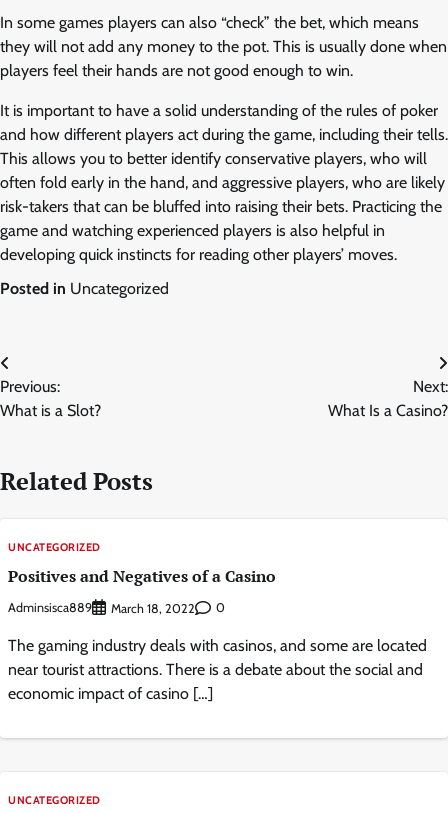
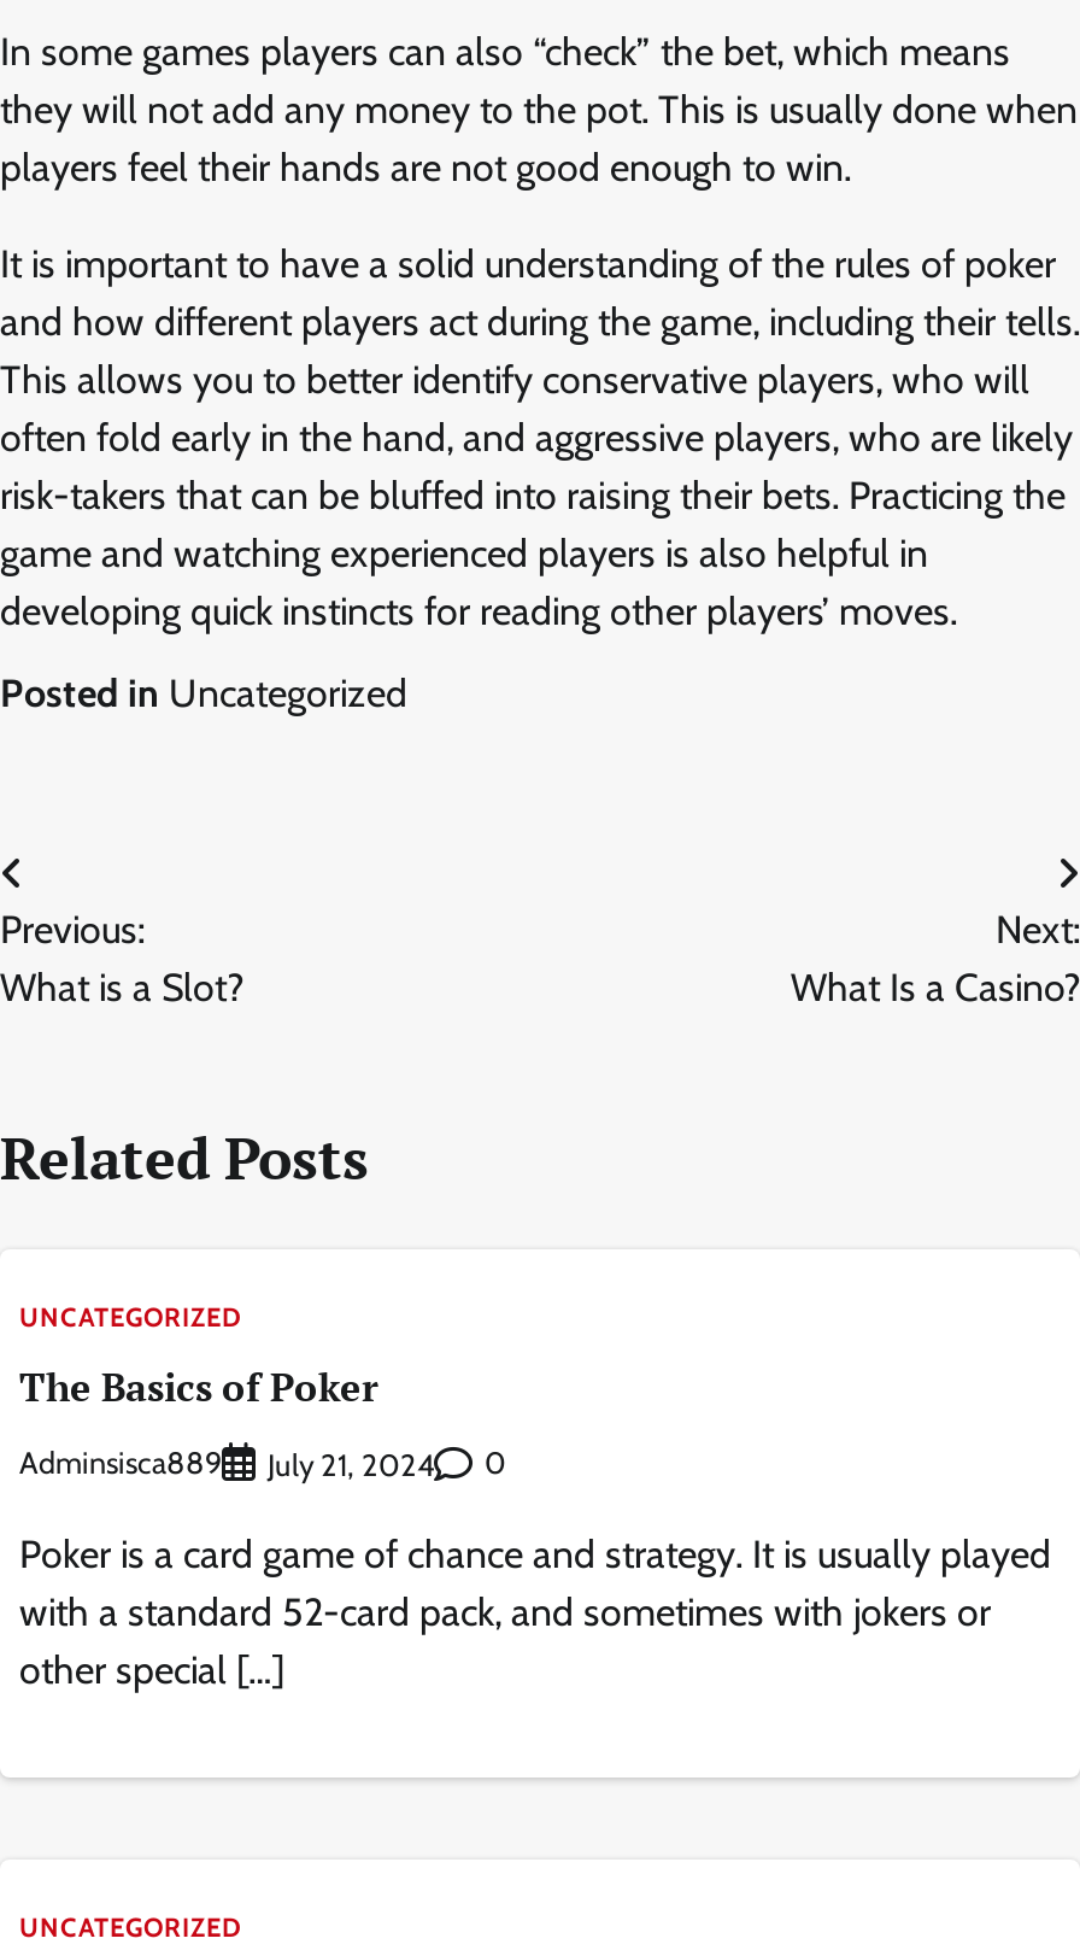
- Positives and Negatives of a Casino
+ The Basics of Poker

- March 18, 2022
+ July 21, 2024

- The gaming industry deals with casinos, and some are located
- near tourist attractions. There is a debate about the social and
- economic impact of casino […]
+ Poker is a card game of chance and strategy. It is usually played
+ with a standard 52-card pack, and sometimes with jokers or
+ other special […]
